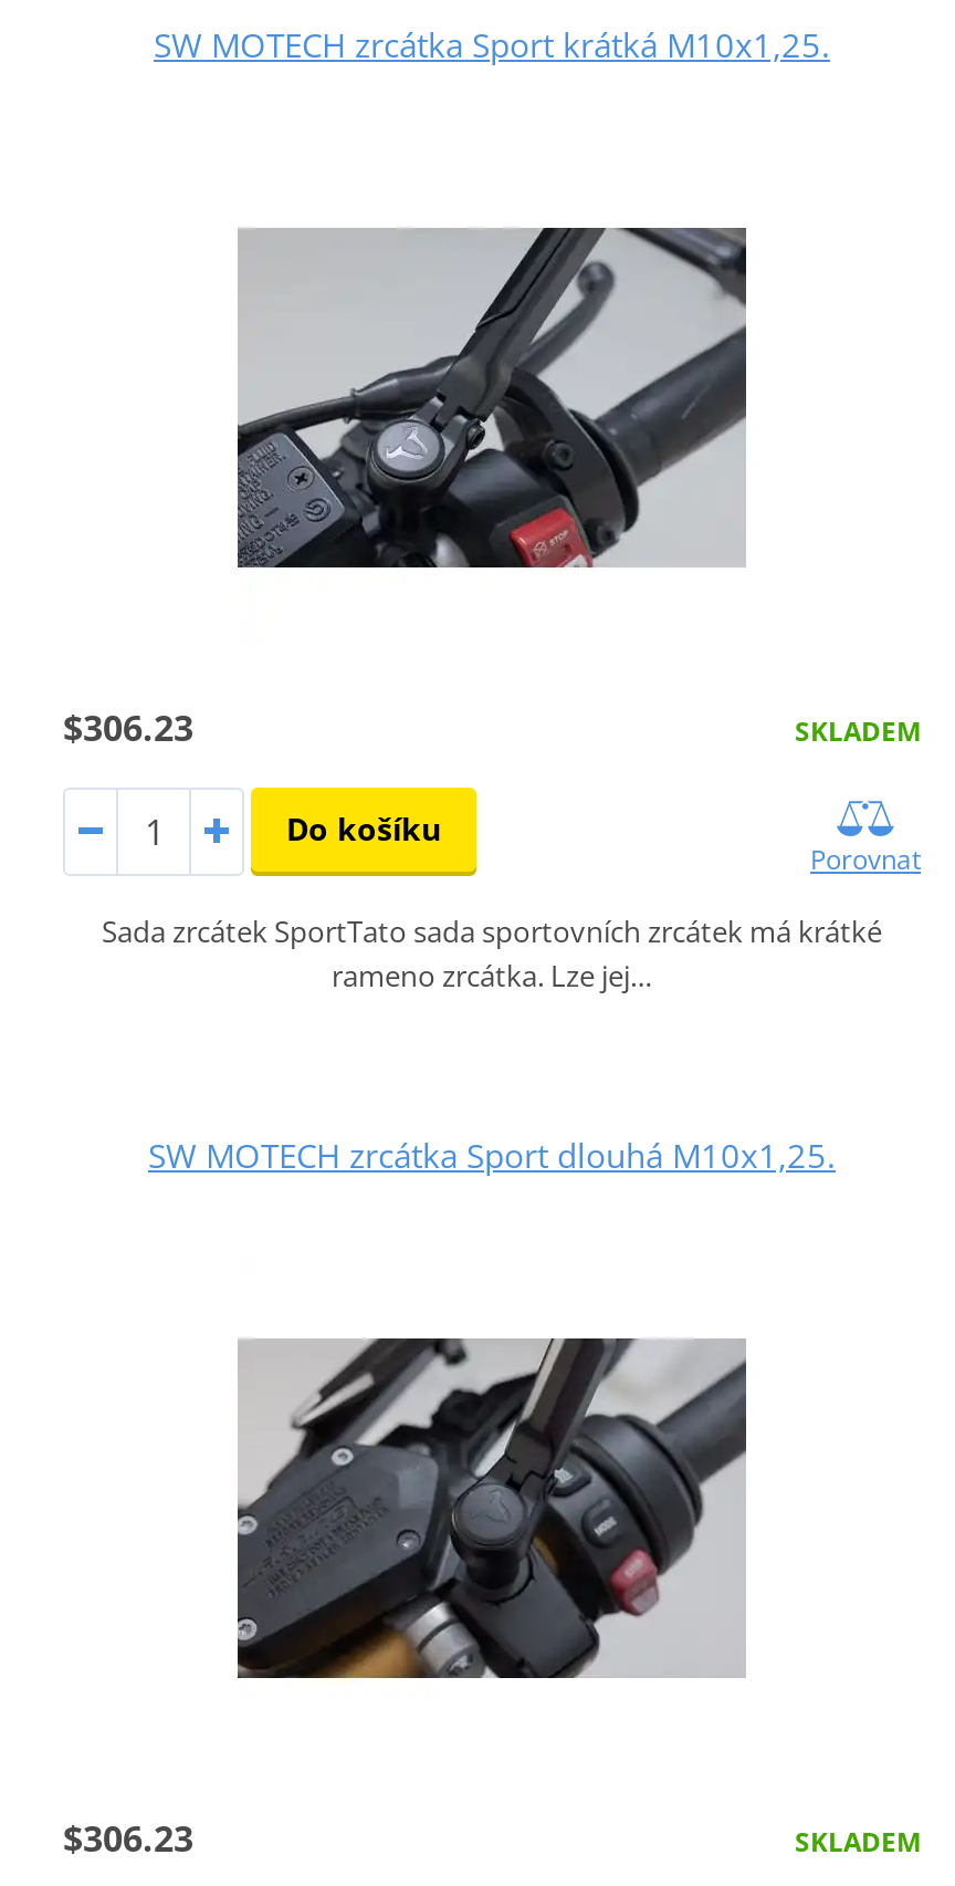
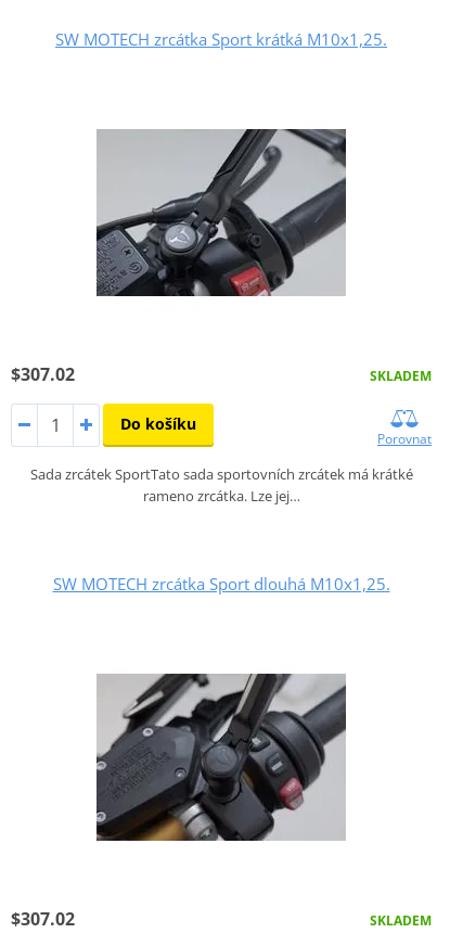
- $306.23
+ $307.02

- $306.23
+ $307.02
